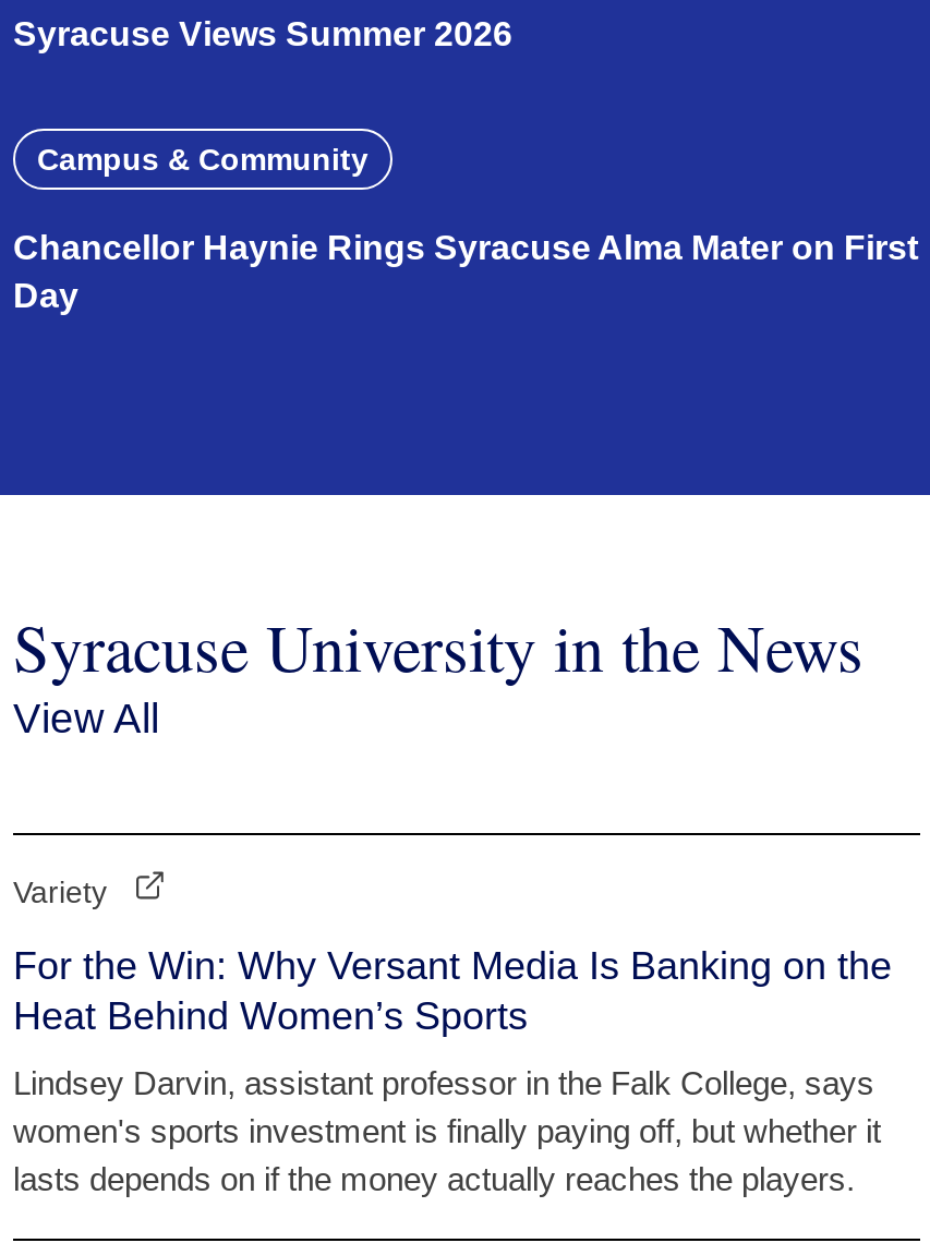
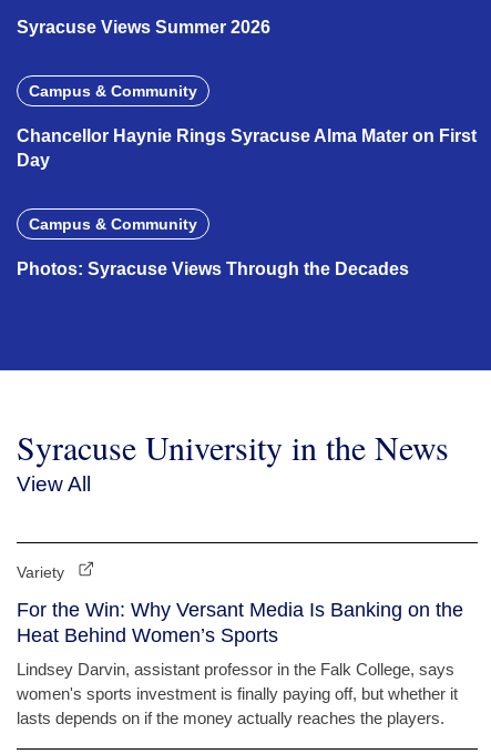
+ Campus & Community
+ Photos: Syracuse Views Through the Decades
